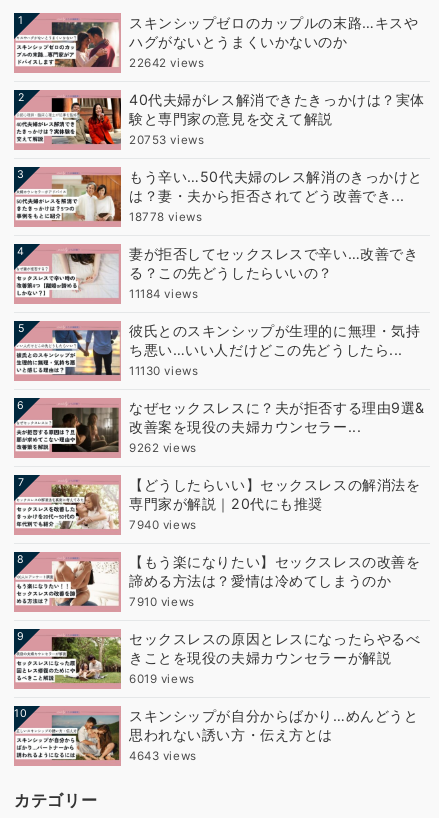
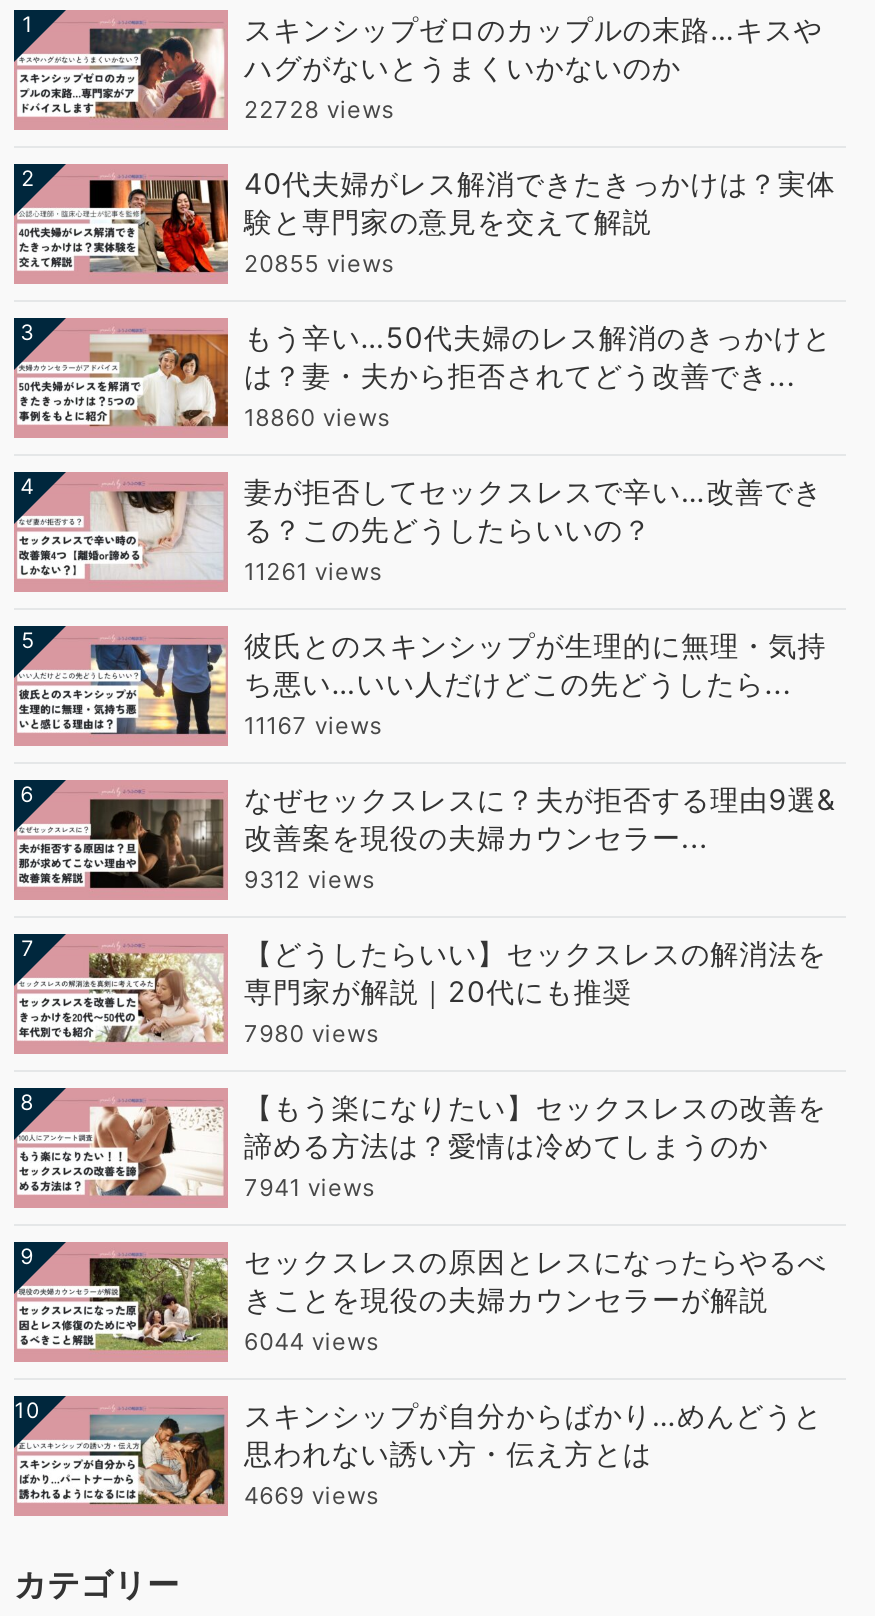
- 22642 views
+ 22728 views

- 20753 views
+ 20855 views

- 18778 views
+ 18860 views

- 11184 views
+ 11261 views

- 11130 views
+ 11167 views

- 9262 views
+ 9312 views

- 7940 views
+ 7980 views

- 7910 views
+ 7941 views

- 6019 views
+ 6044 views

- 4643 views
+ 4669 views
